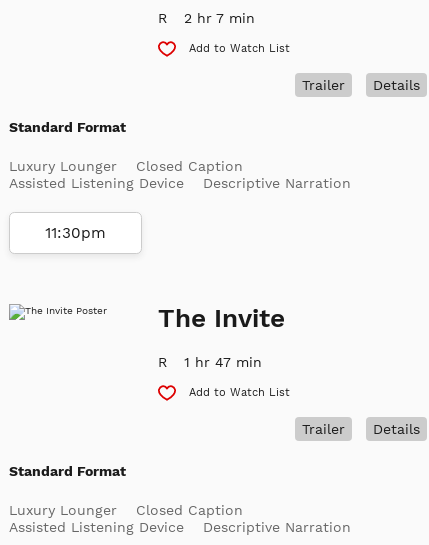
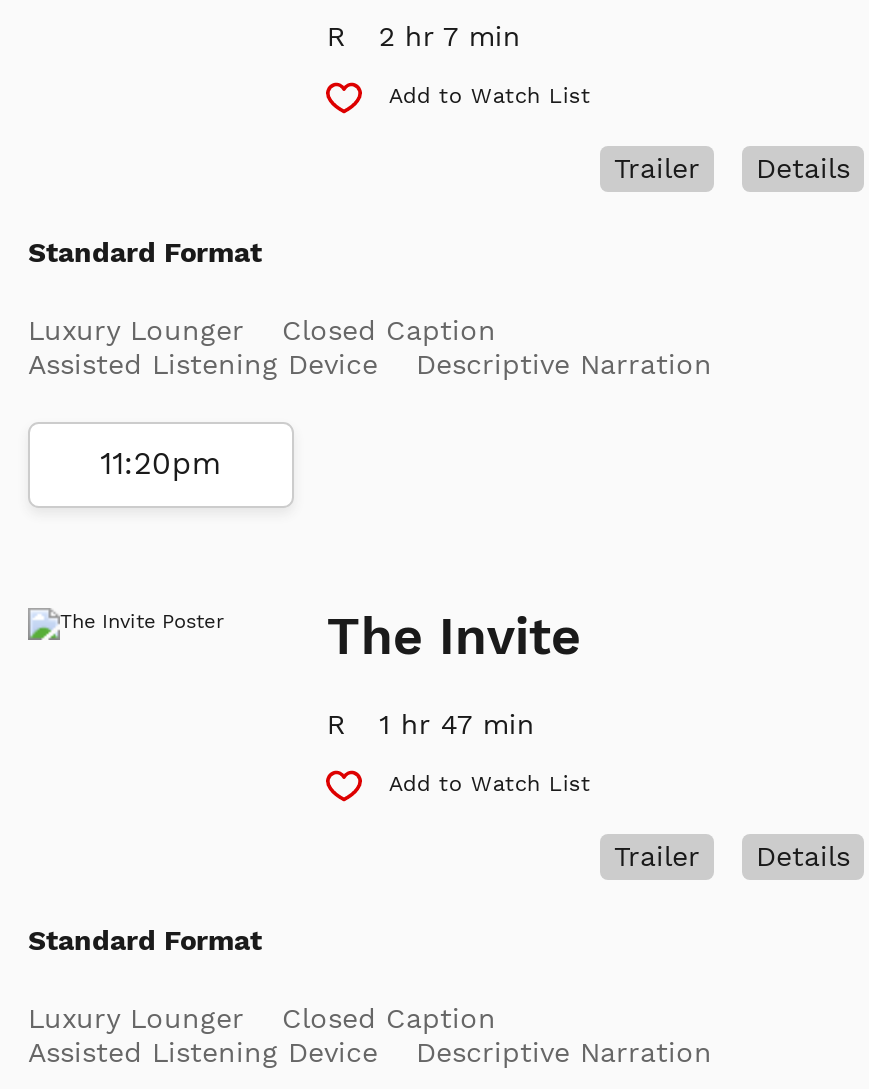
- 11:30pm
+ 11:20pm
